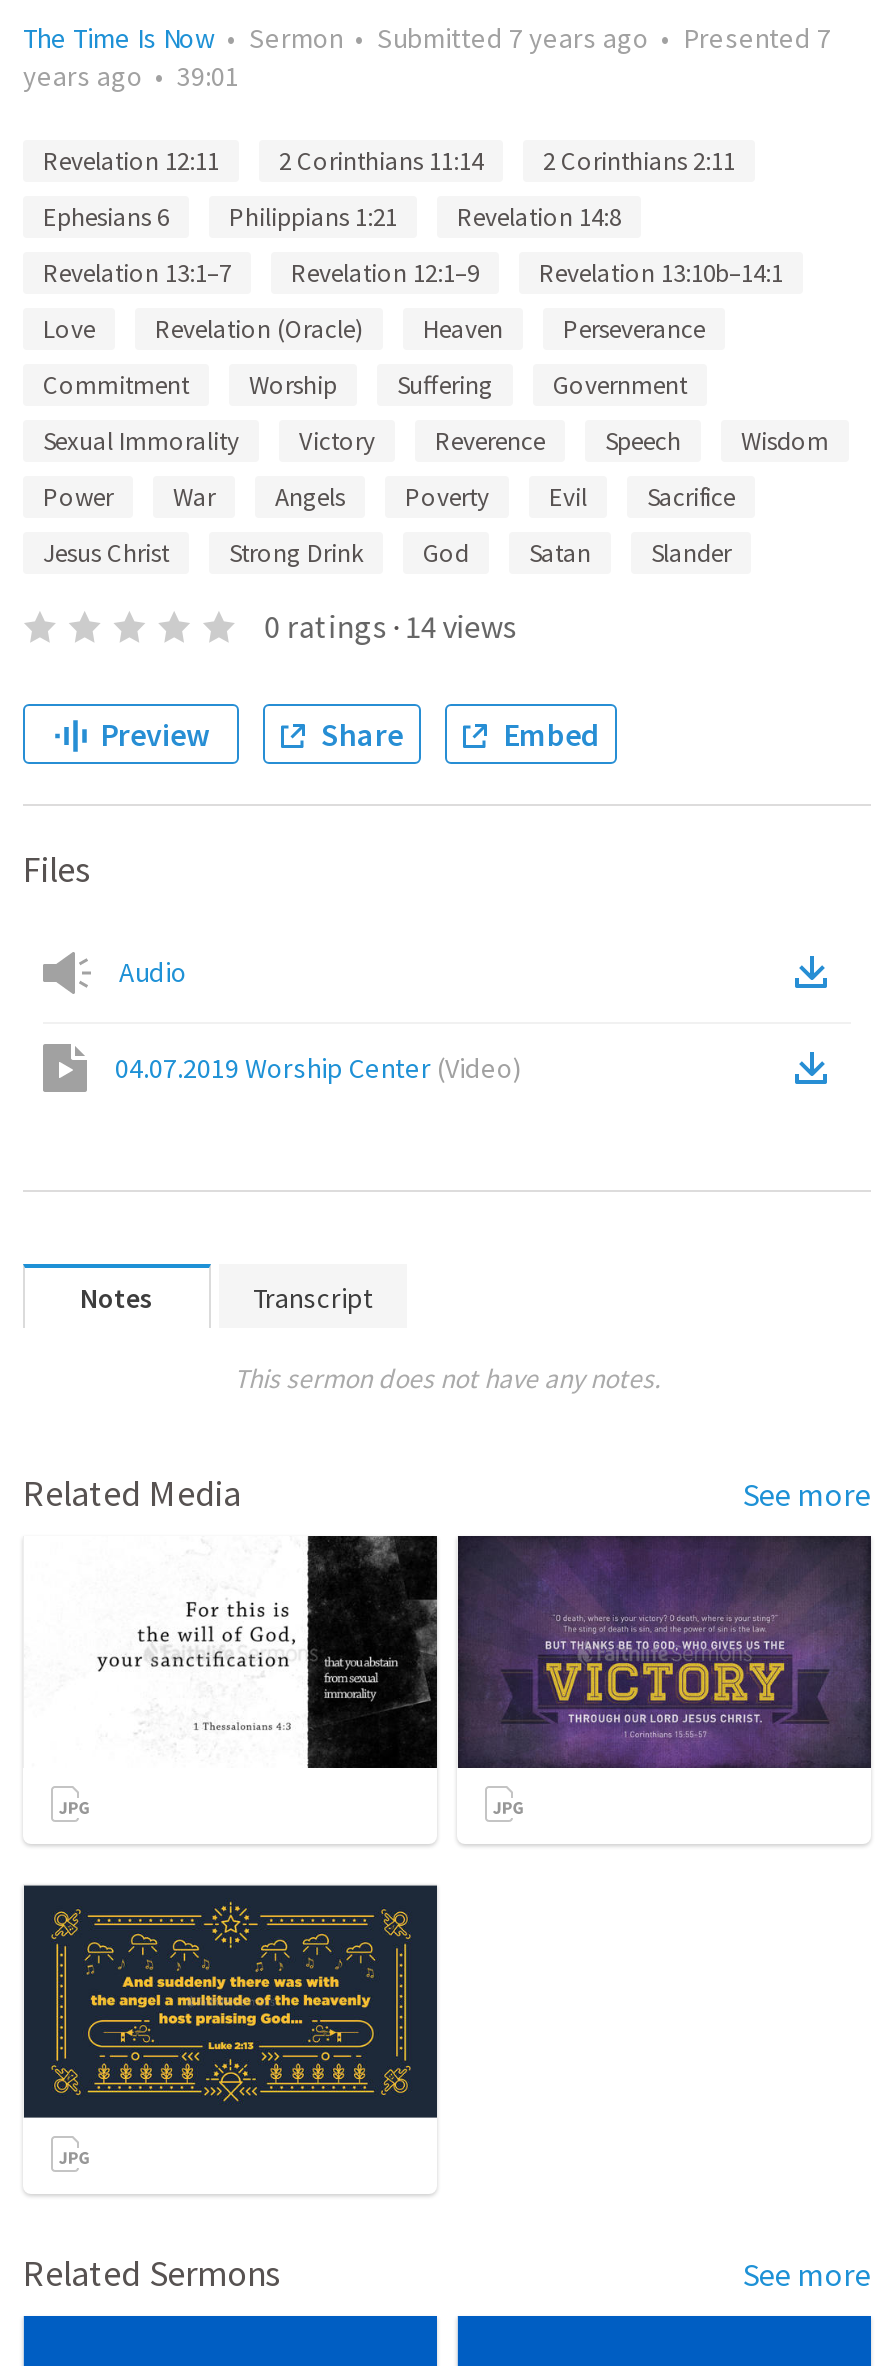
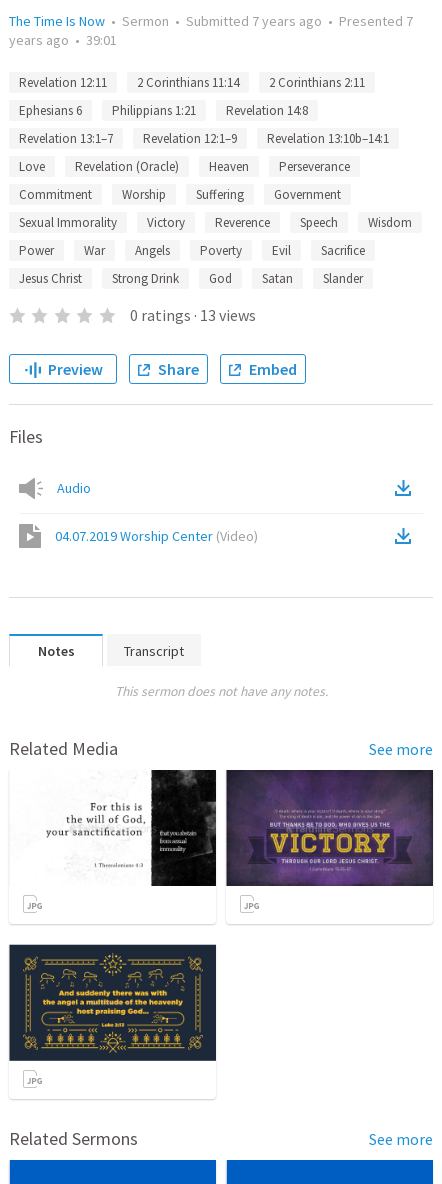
- 0 ratings · 14 views
+ 0 ratings · 13 views
